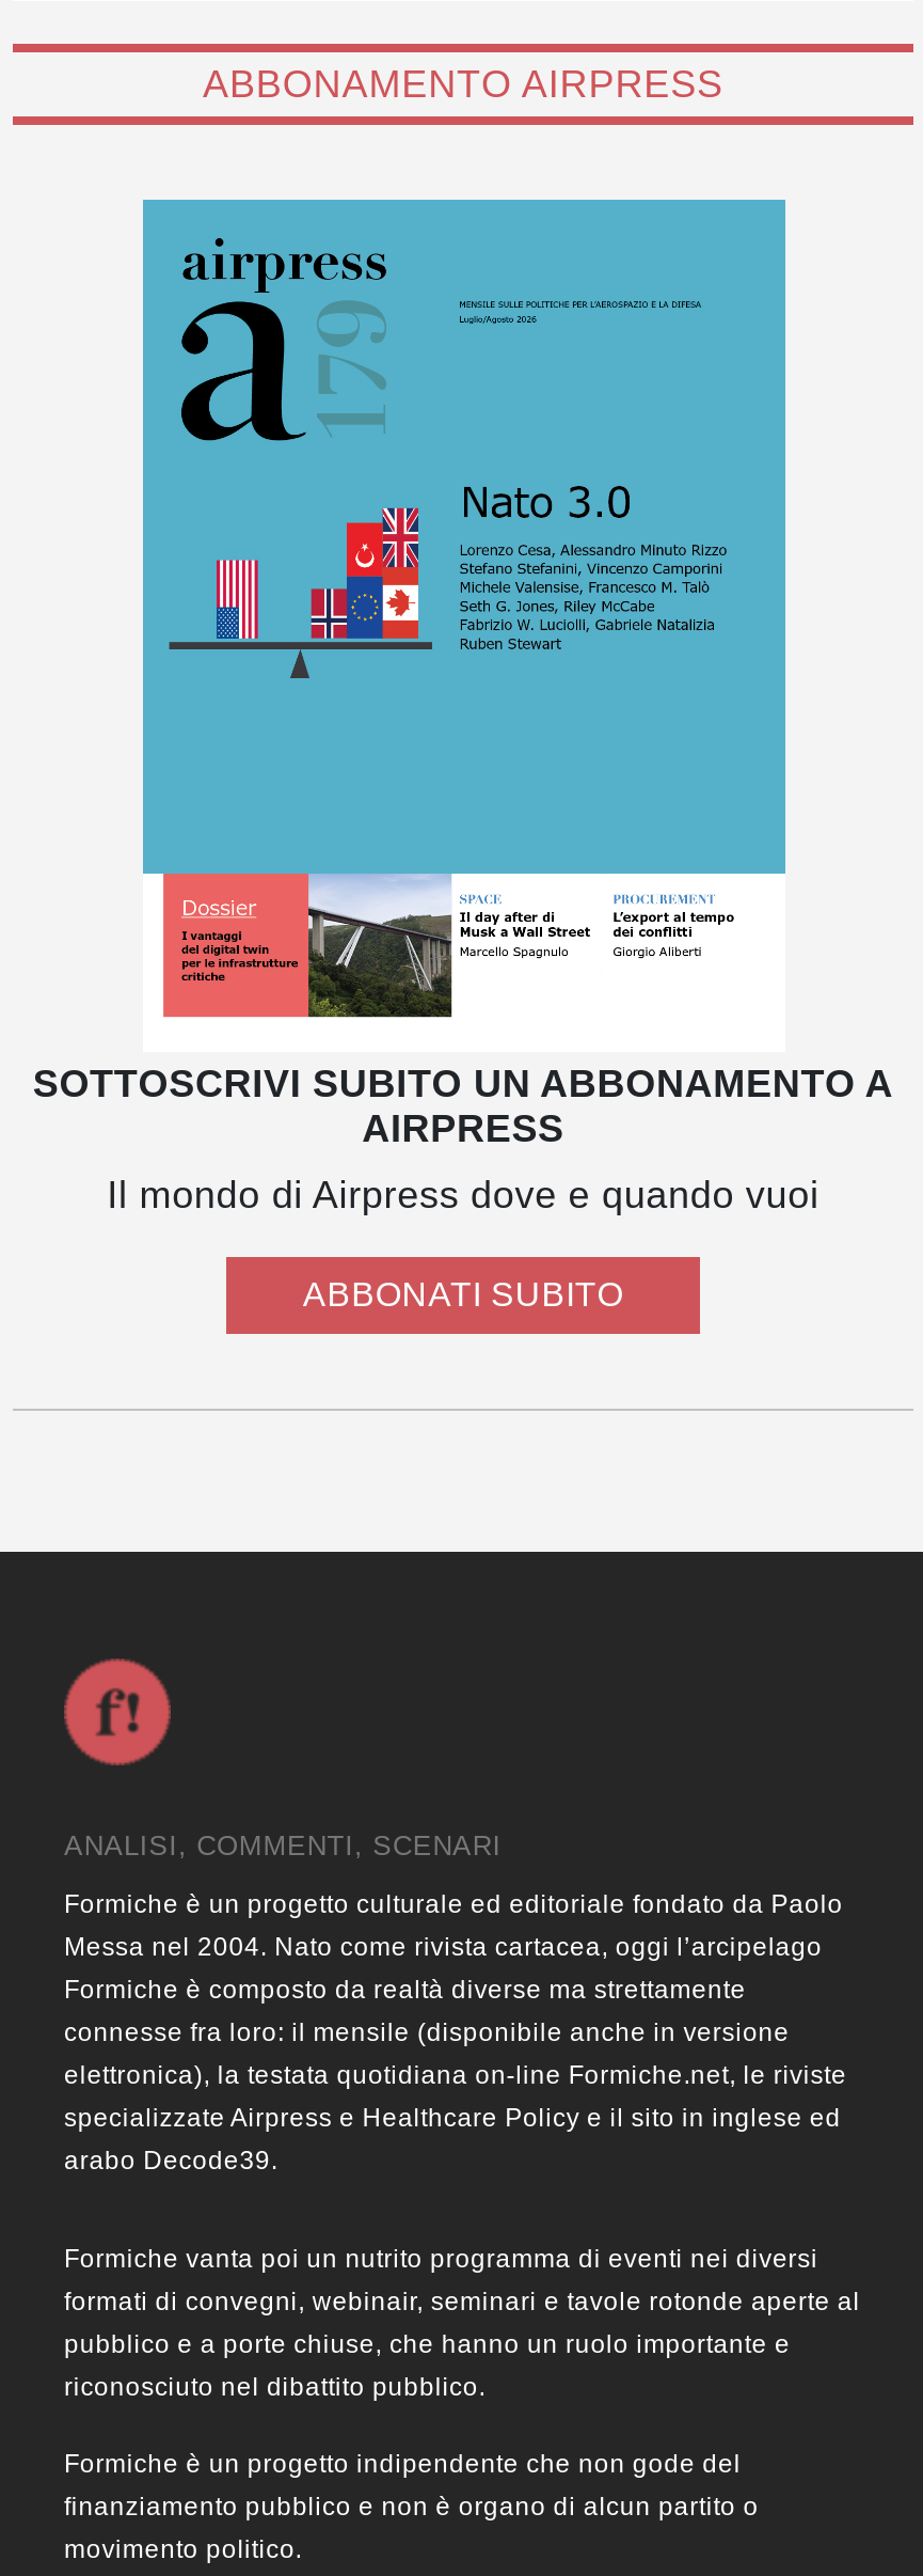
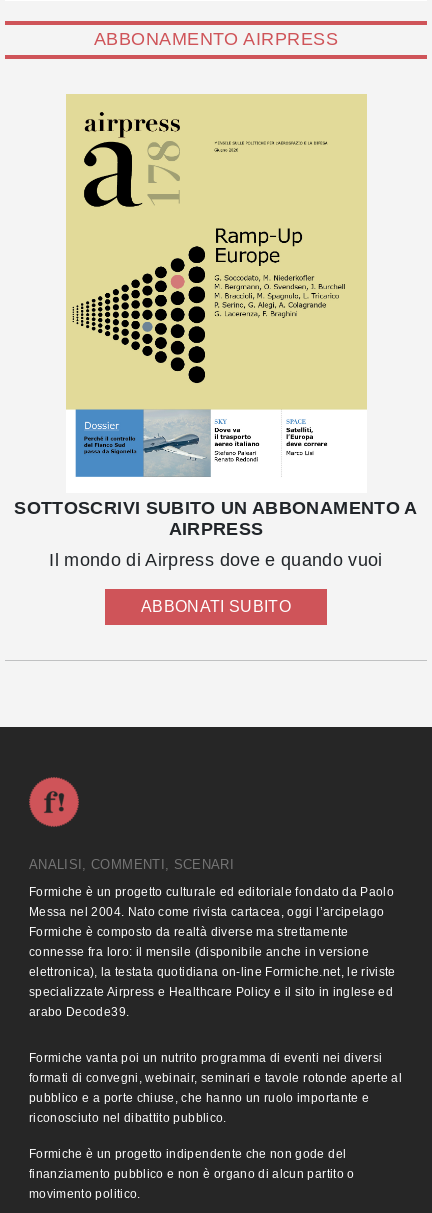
- [image]
+ [image]
